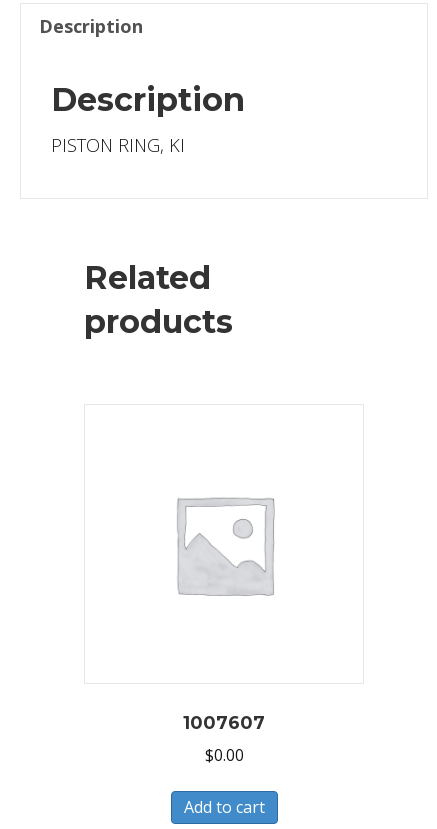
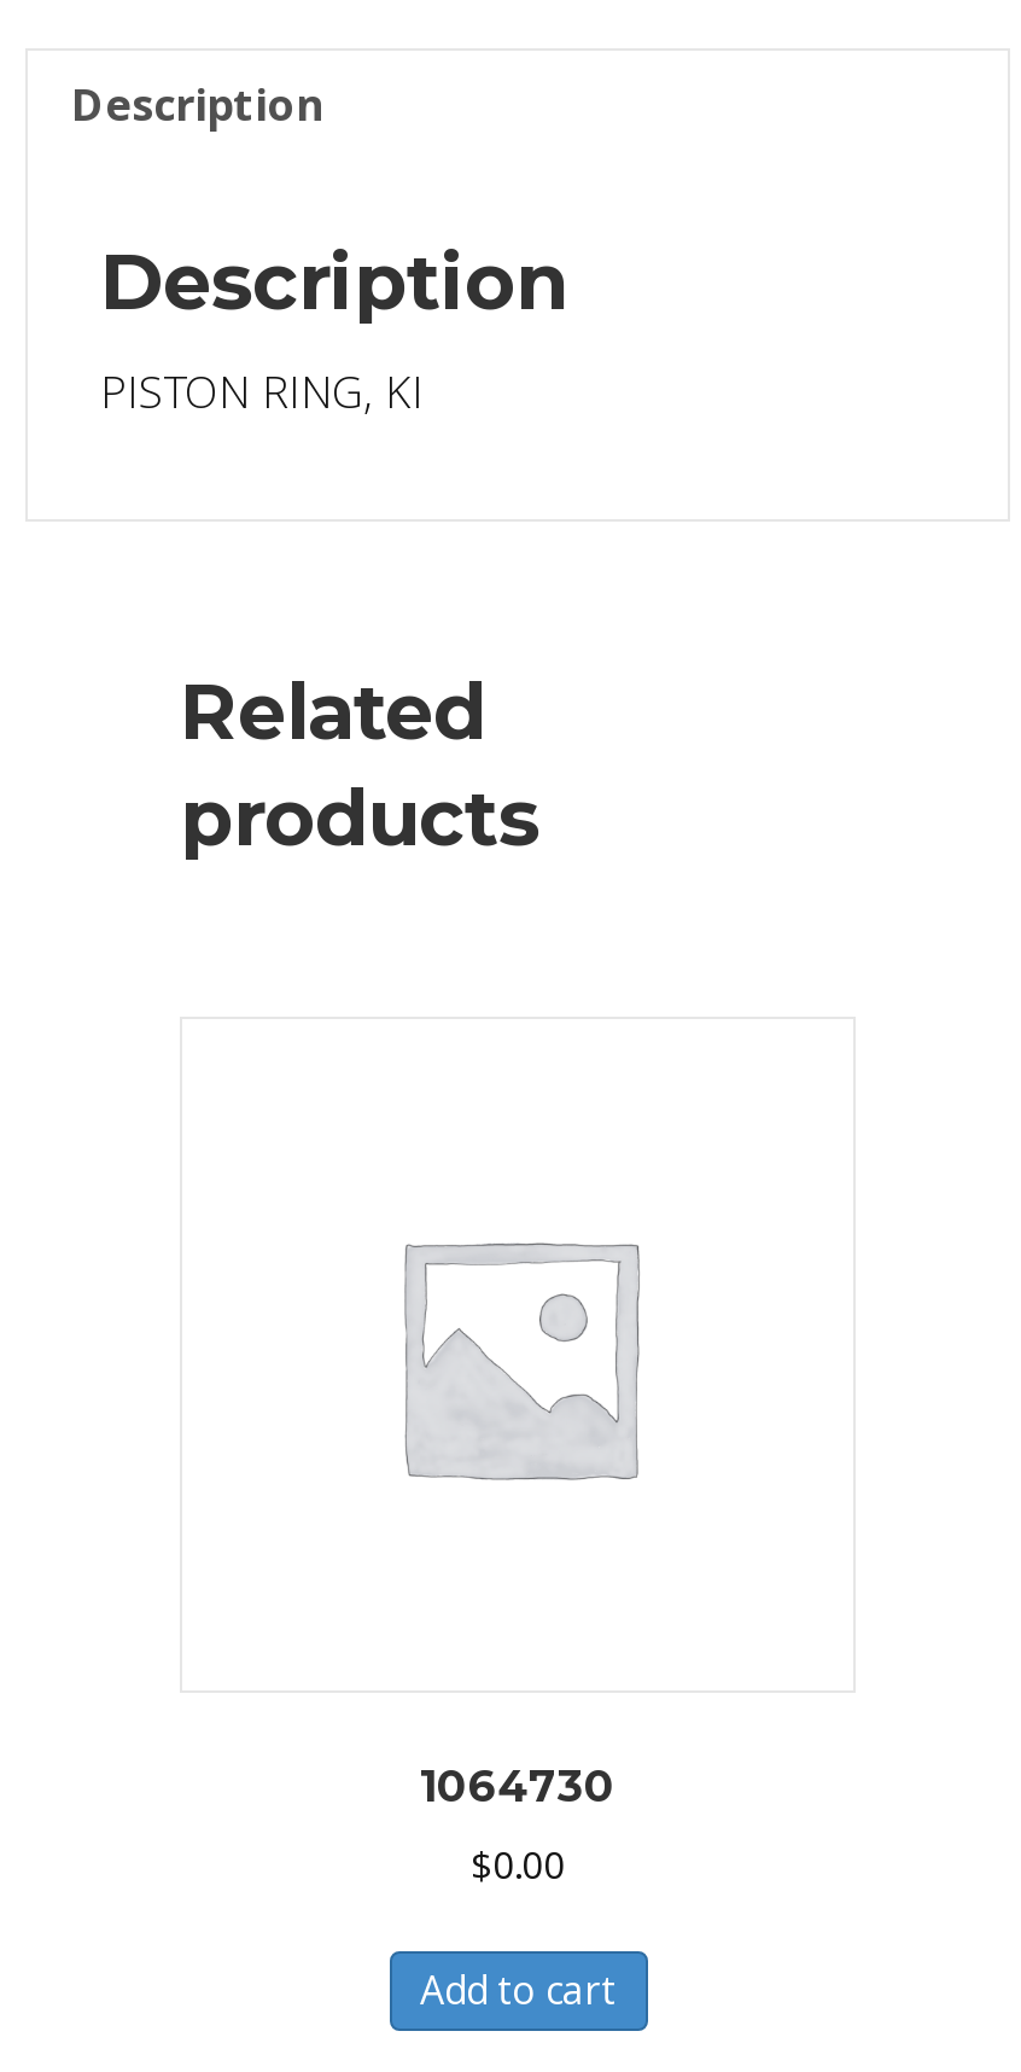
- 1007607
+ 1064730
